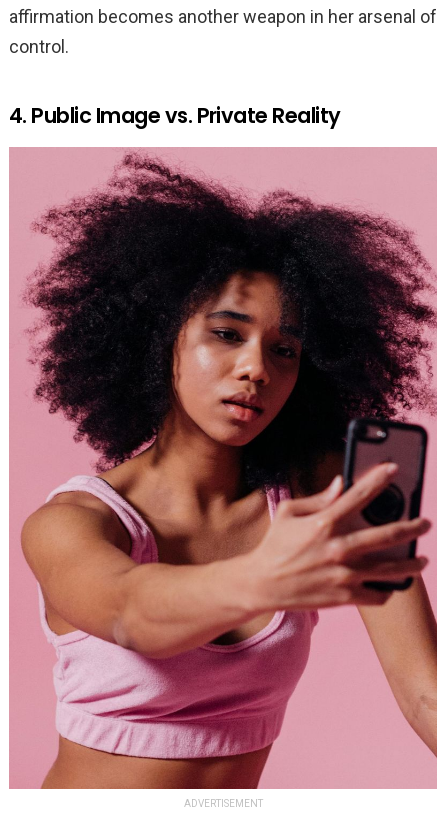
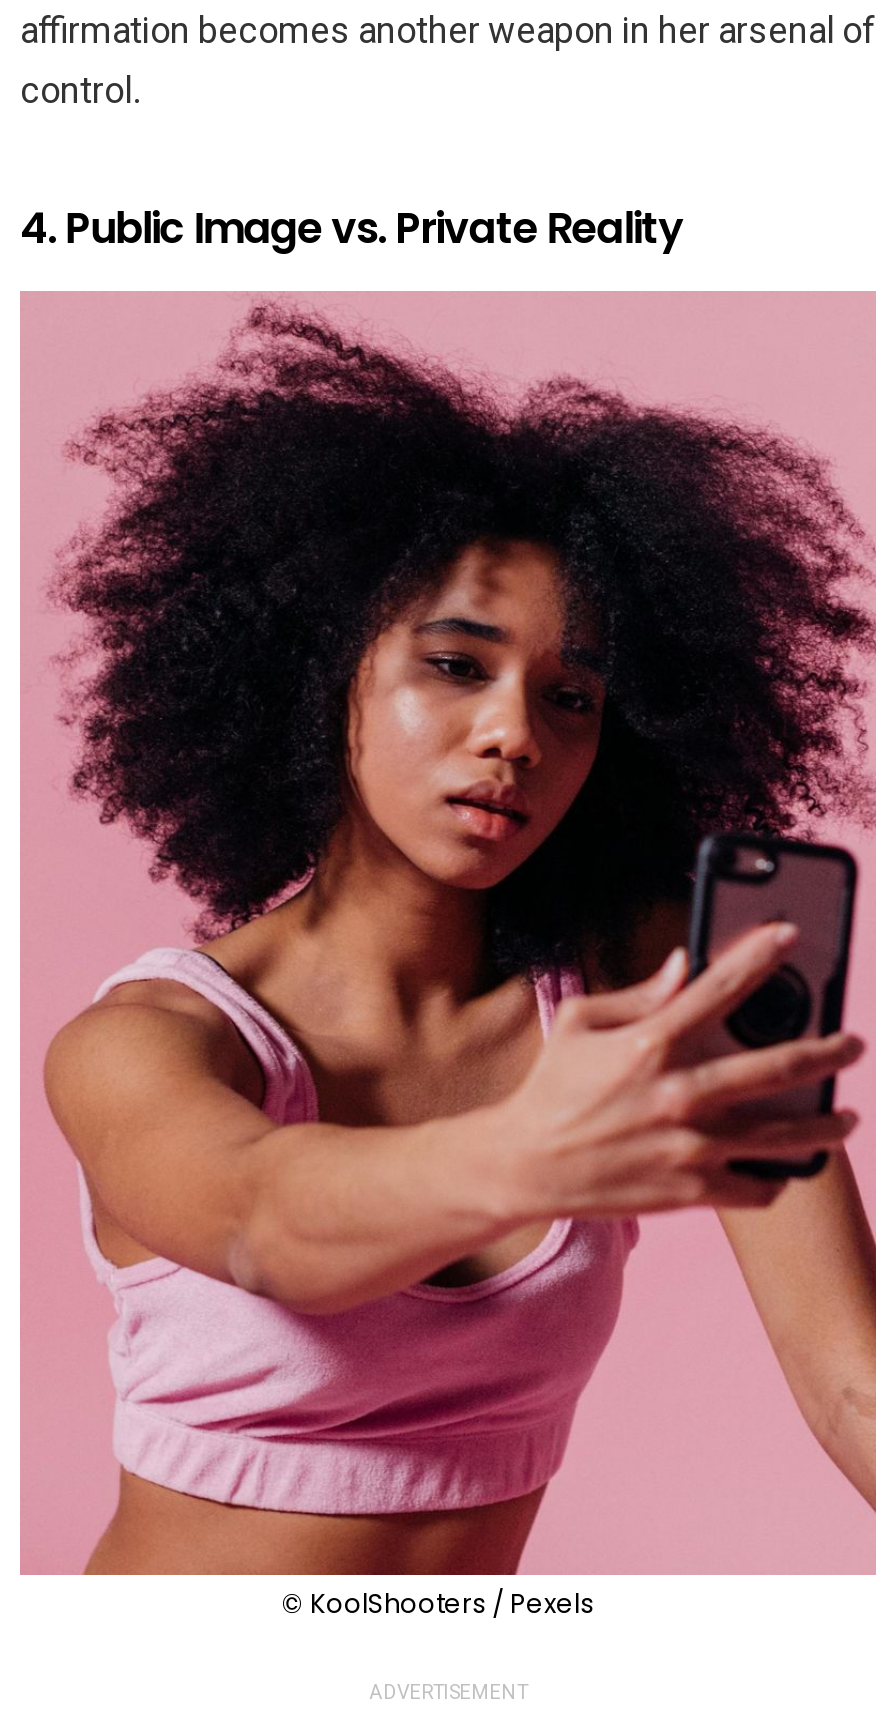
+ © KoolShooters / Pexels
